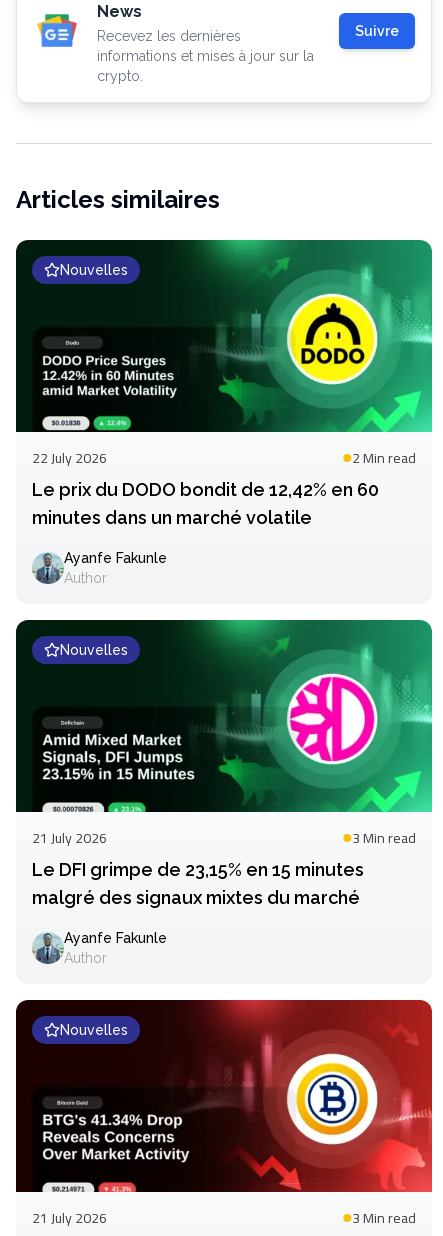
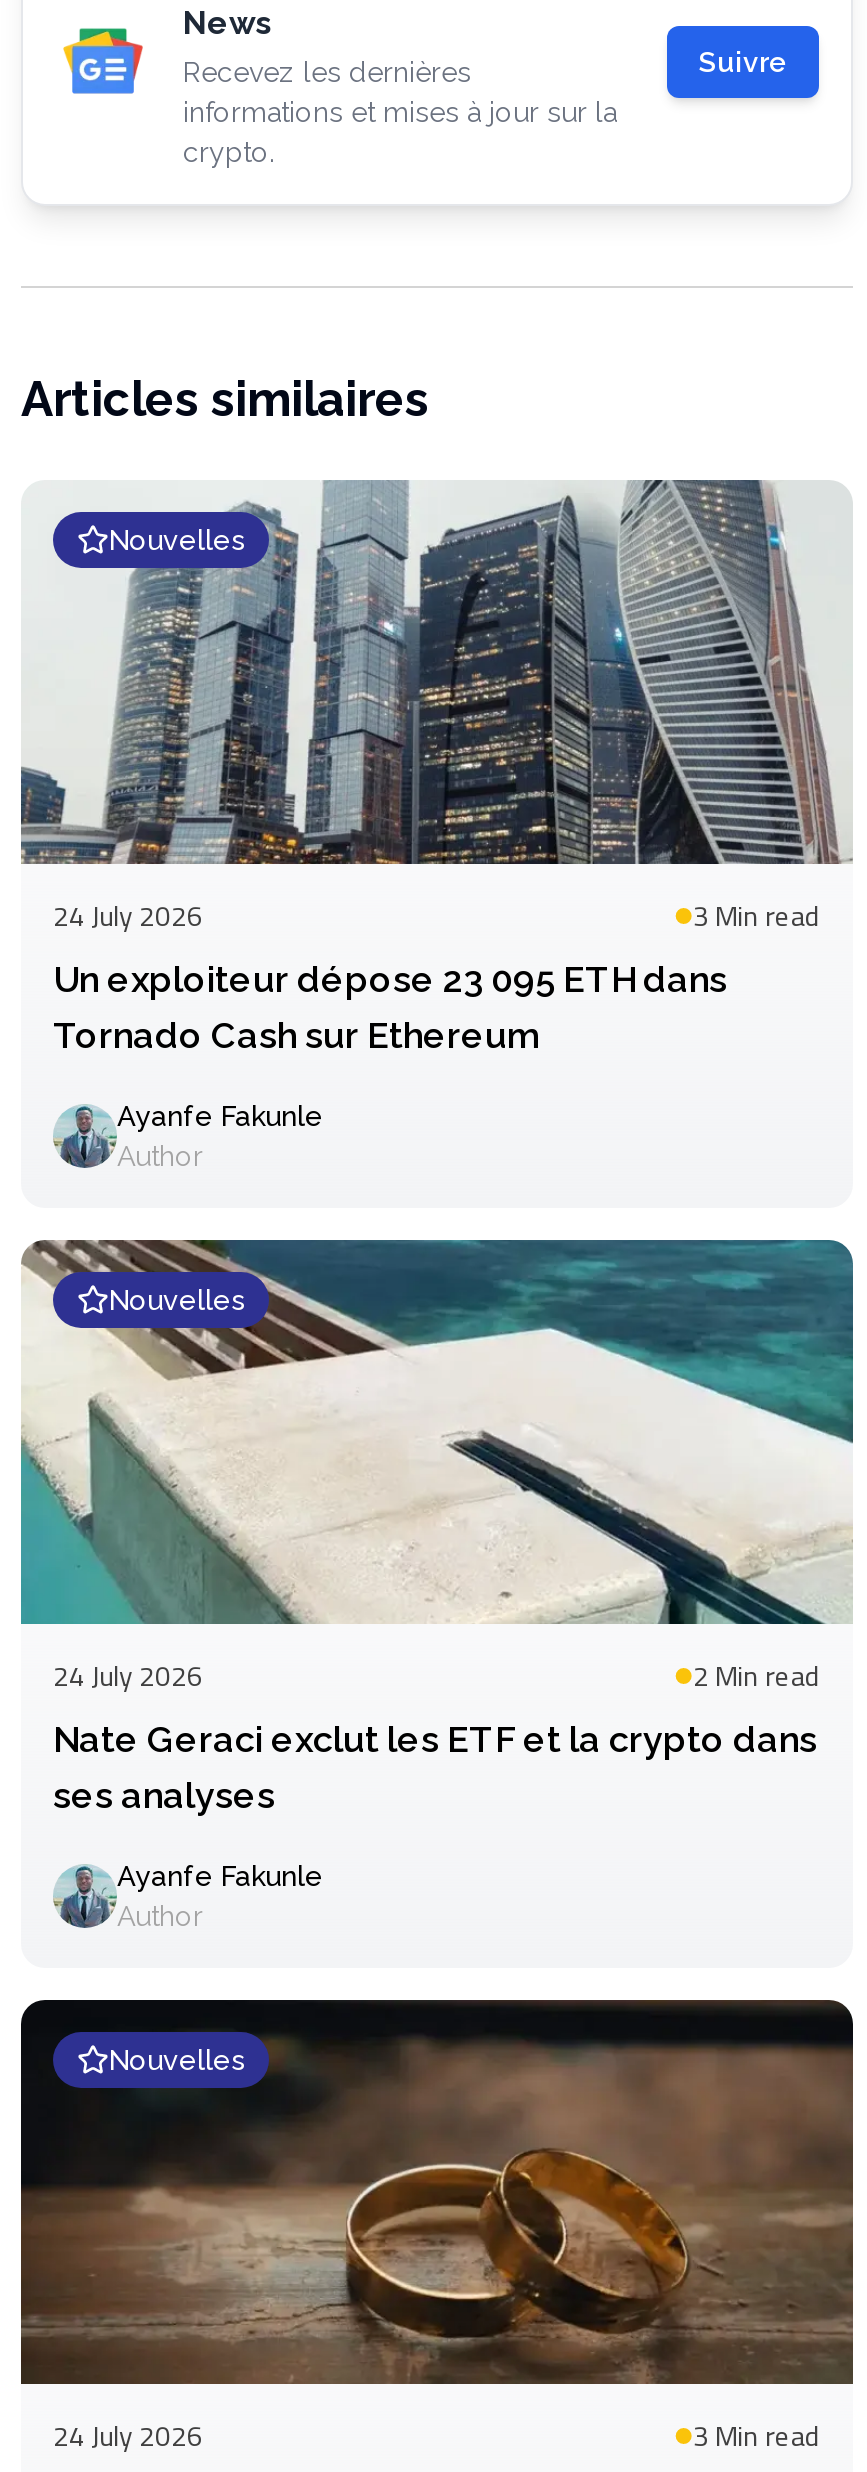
- [image]
- 22 July 2026
- 2 Min read
- Le prix du DODO bondit de 12,42% en 60
- minutes dans un marché volatile
+ [image]
+ 24 July 2026
+ 3 Min read
+ Un exploiteur dépose 23 095 ETH dans
+ Tornado Cash sur Ethereum

- [image]
- 21 July 2026
- 3 Min read
- Le DFI grimpe de 23,15% en 15 minutes
- malgré des signaux mixtes du marché
+ [image]
+ 24 July 2026
+ 2 Min read
+ Nate Geraci exclut les ETF et la crypto dans
+ ses analyses

- [image]
- 21 July 2026
+ [image]
+ 24 July 2026
